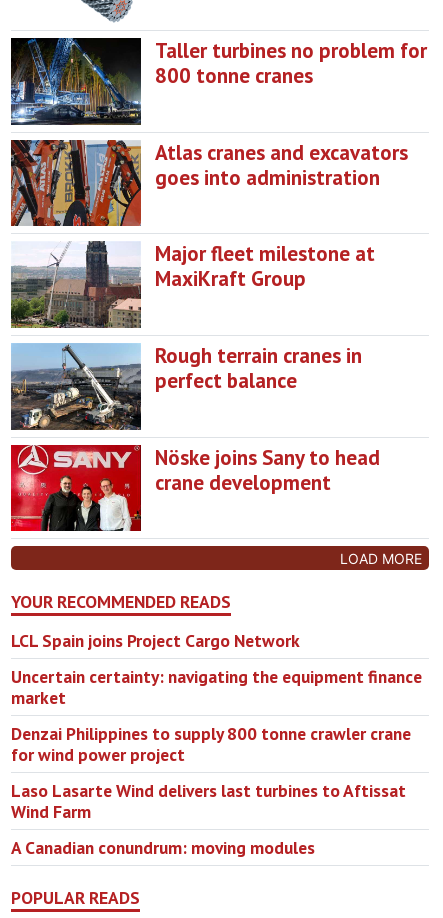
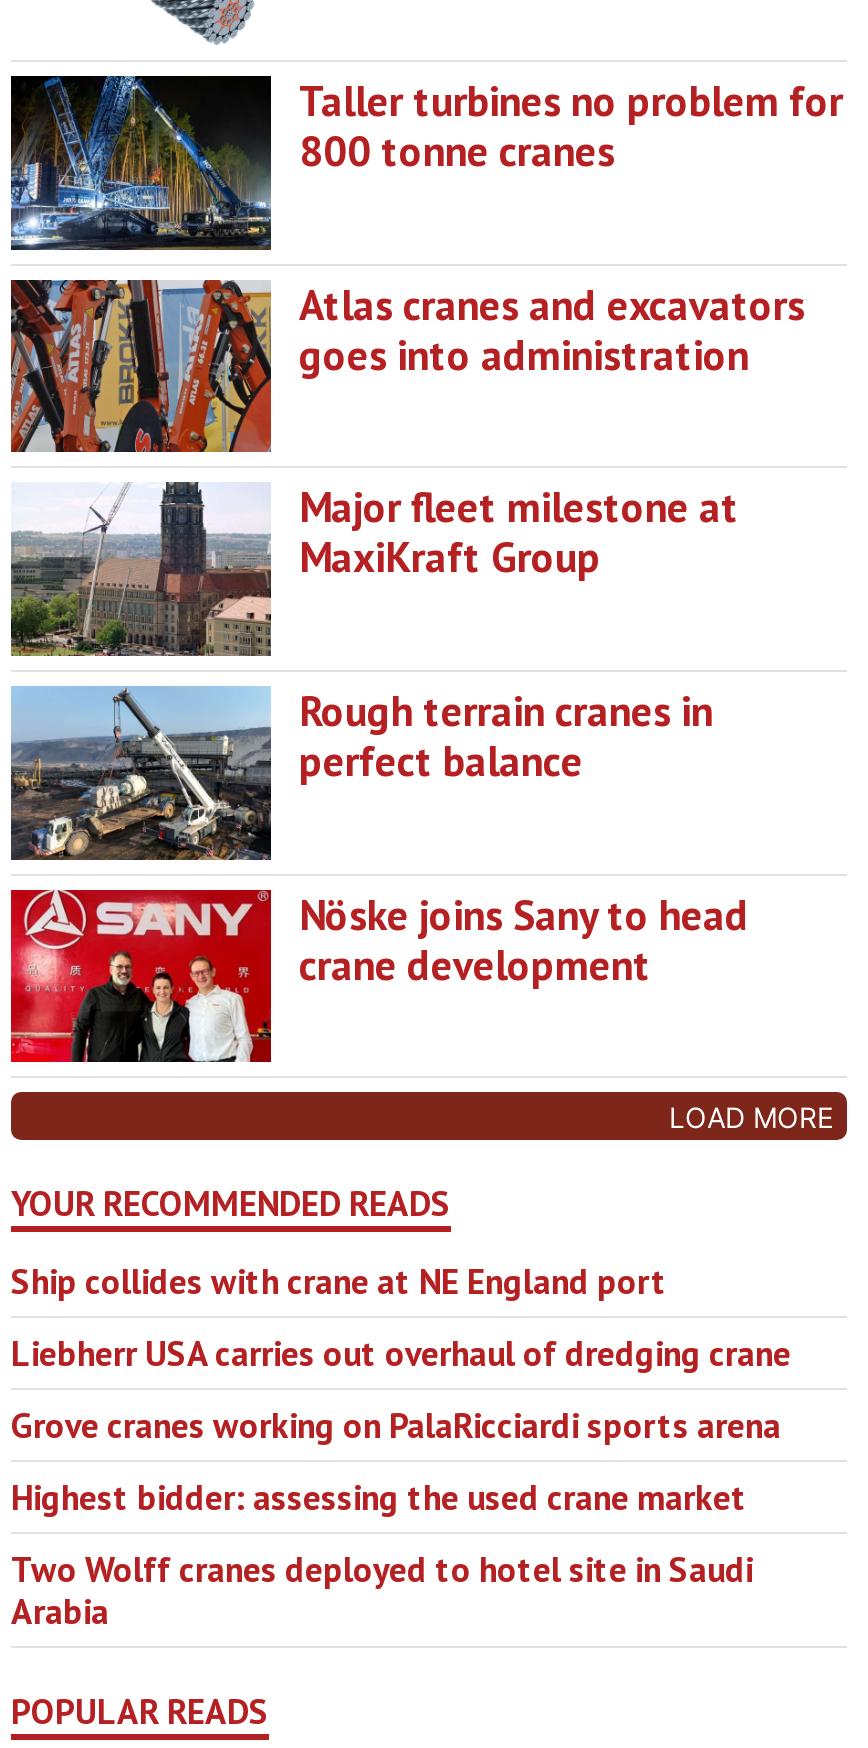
- LCL Spain joins Project Cargo Network
+ Ship collides with crane at NE England port

- Uncertain certainty: navigating the equipment finance
- market
+ Liebherr USA carries out overhaul of dredging crane

- Denzai Philippines to supply 800 tonne crawler crane
- for wind power project
+ Grove cranes working on PalaRicciardi sports arena

- Laso Lasarte Wind delivers last turbines to Aftissat
- Wind Farm
+ Highest bidder: assessing the used crane market

- A Canadian conundrum: moving modules
+ Two Wolff cranes deployed to hotel site in Saudi
+ Arabia
